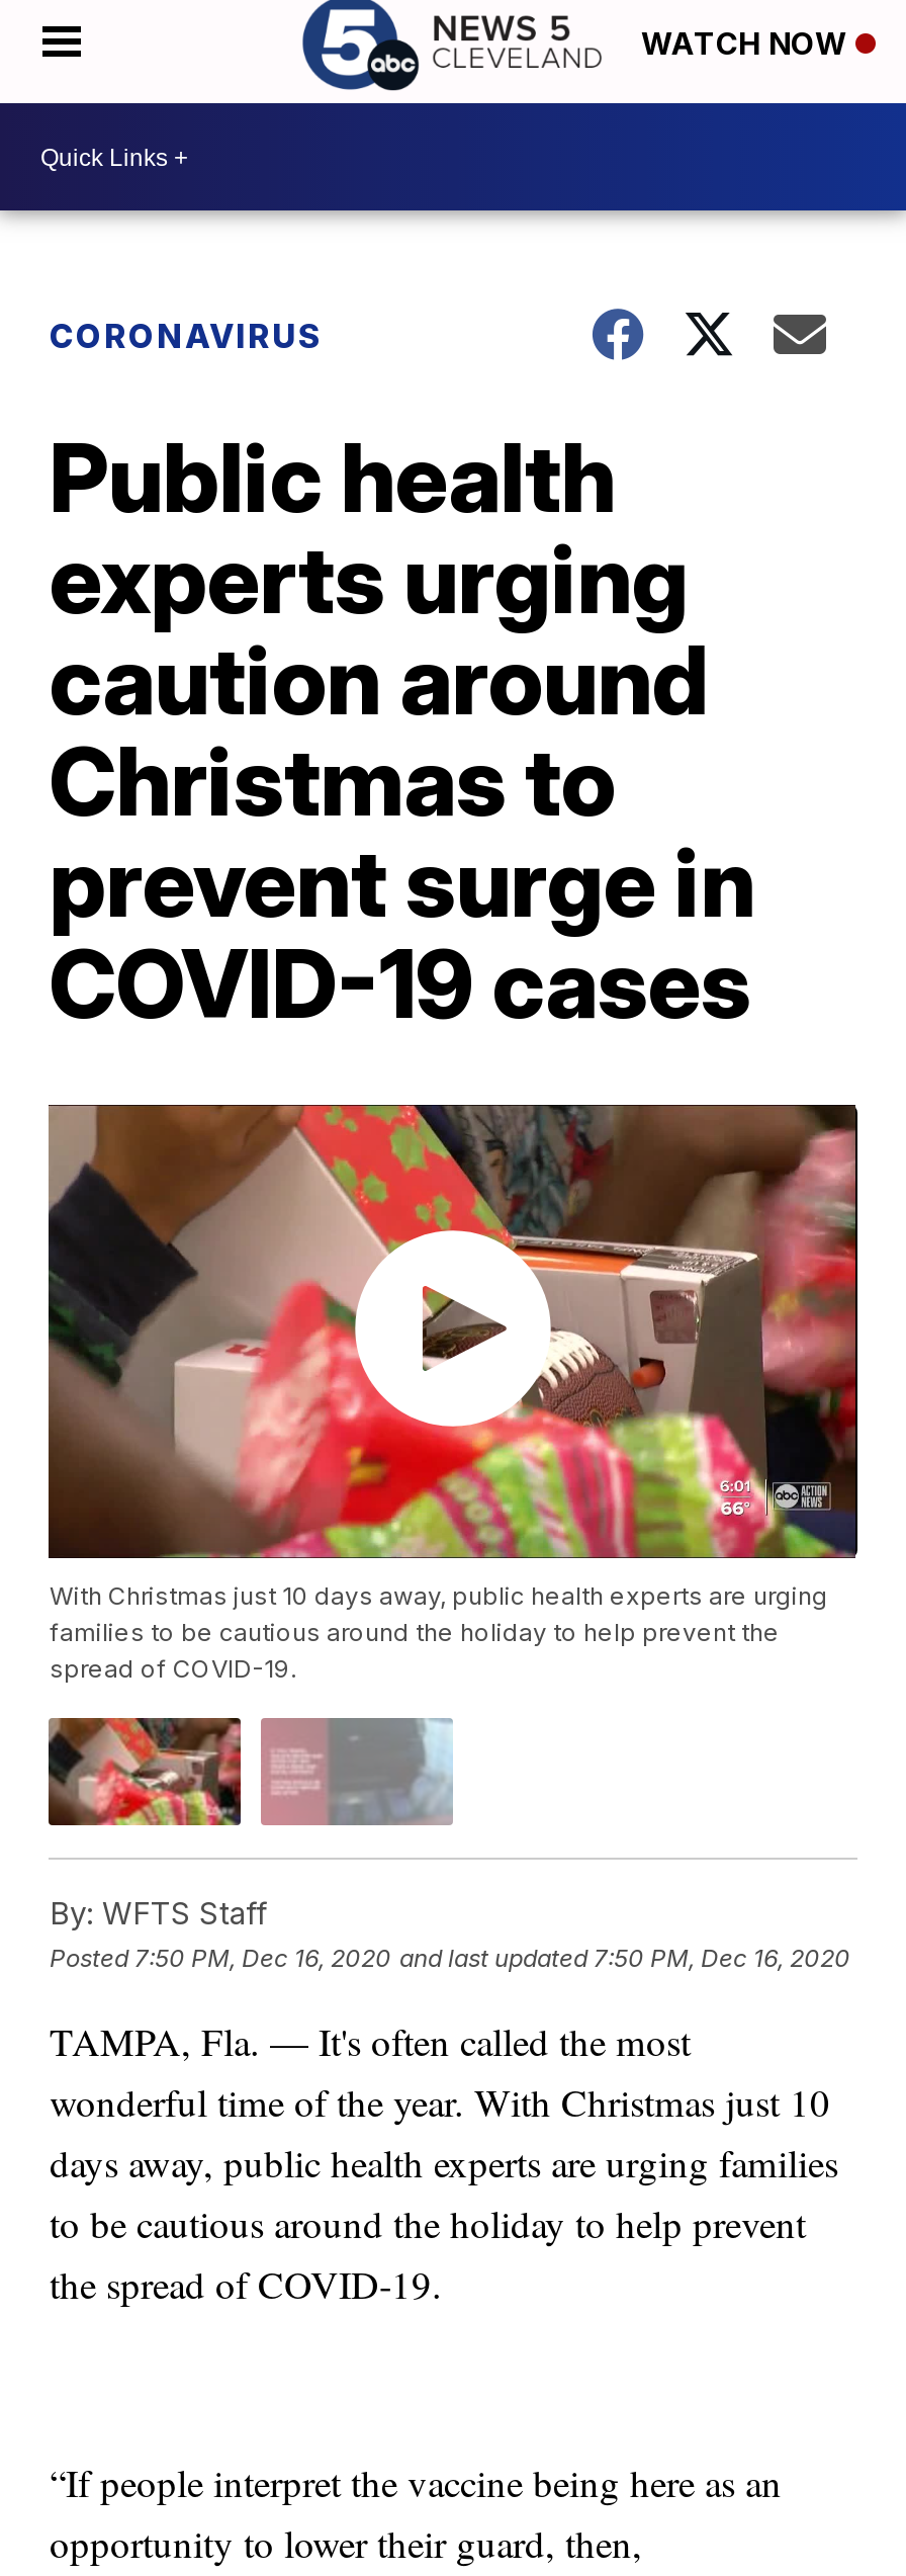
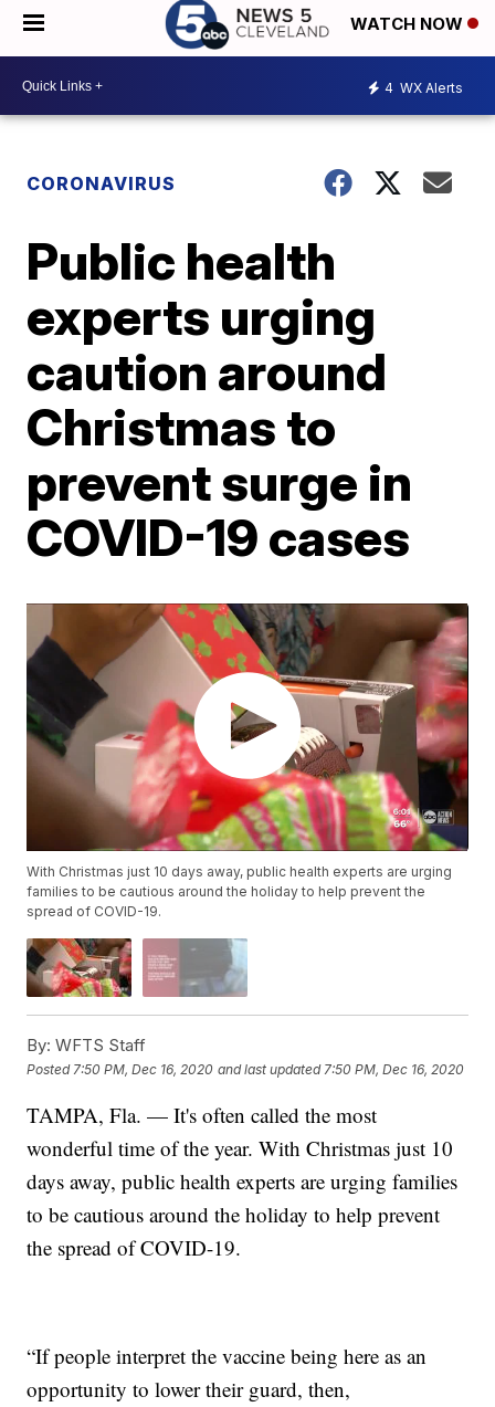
+ 4 WX Alerts
